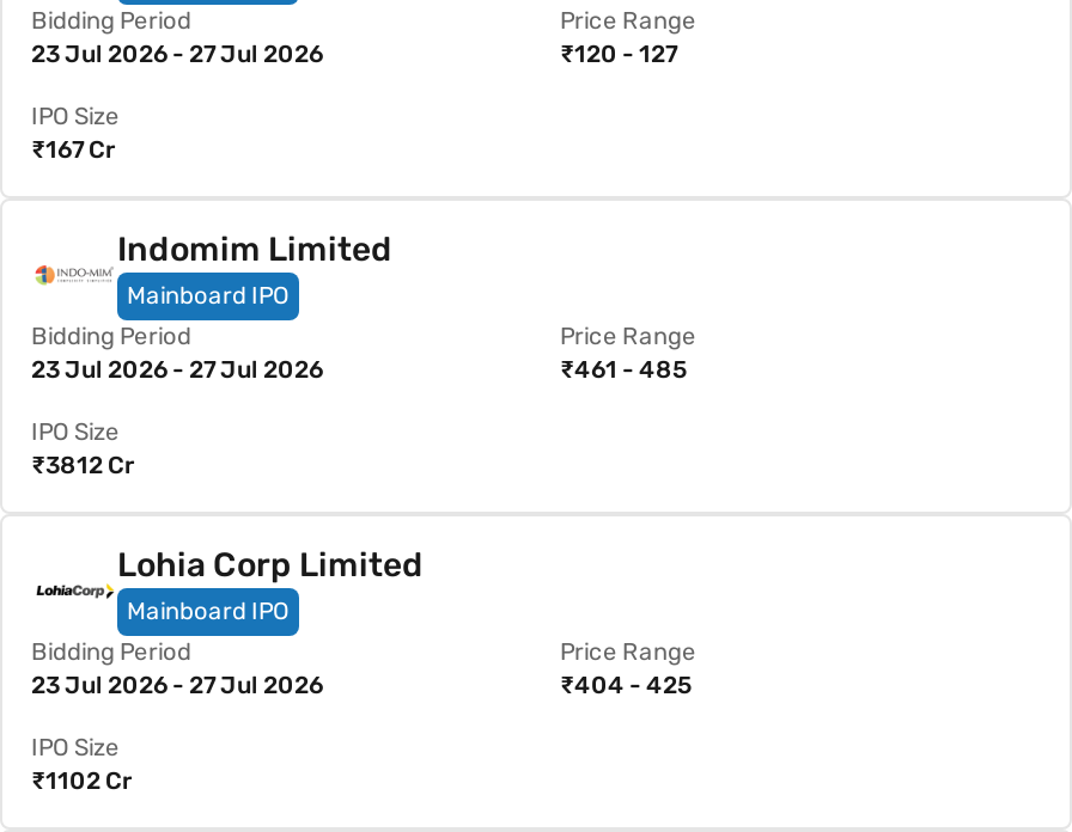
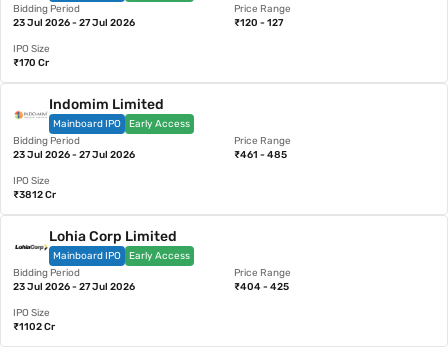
- ₹167 Cr
+ ₹170 Cr

+ Early Access

+ Early Access
